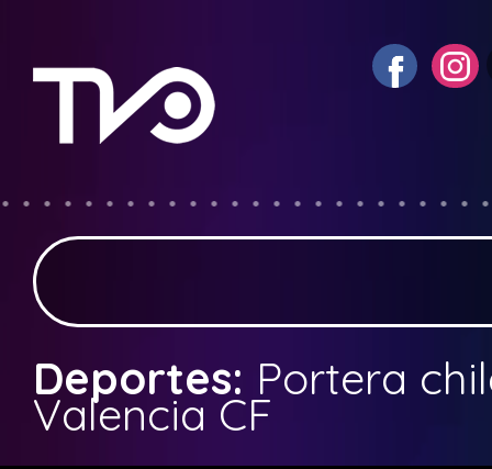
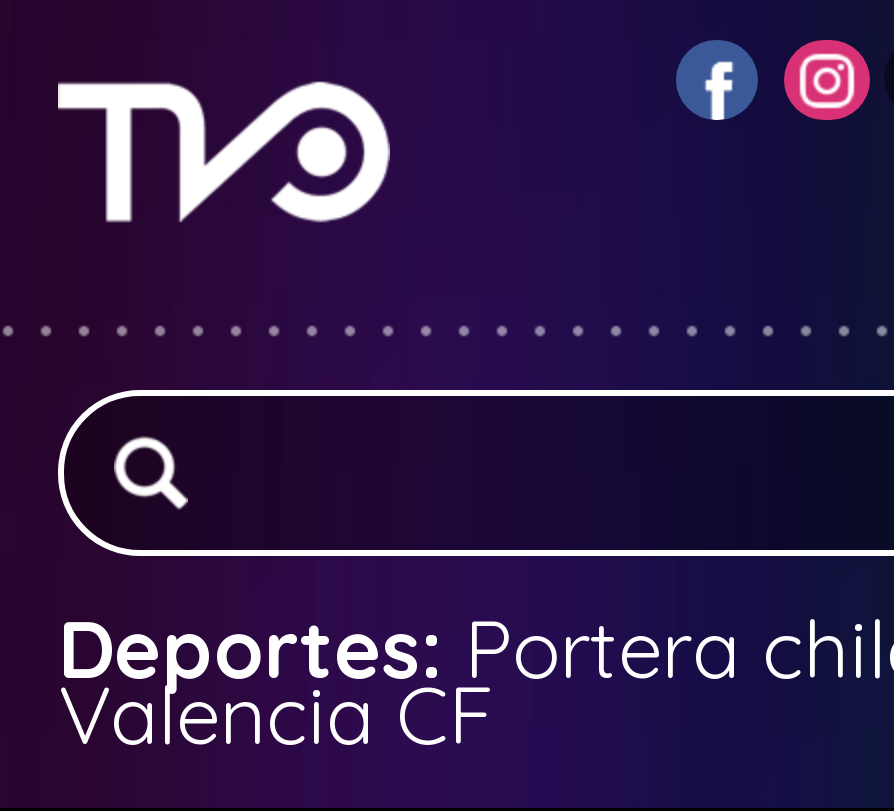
+ [image]
